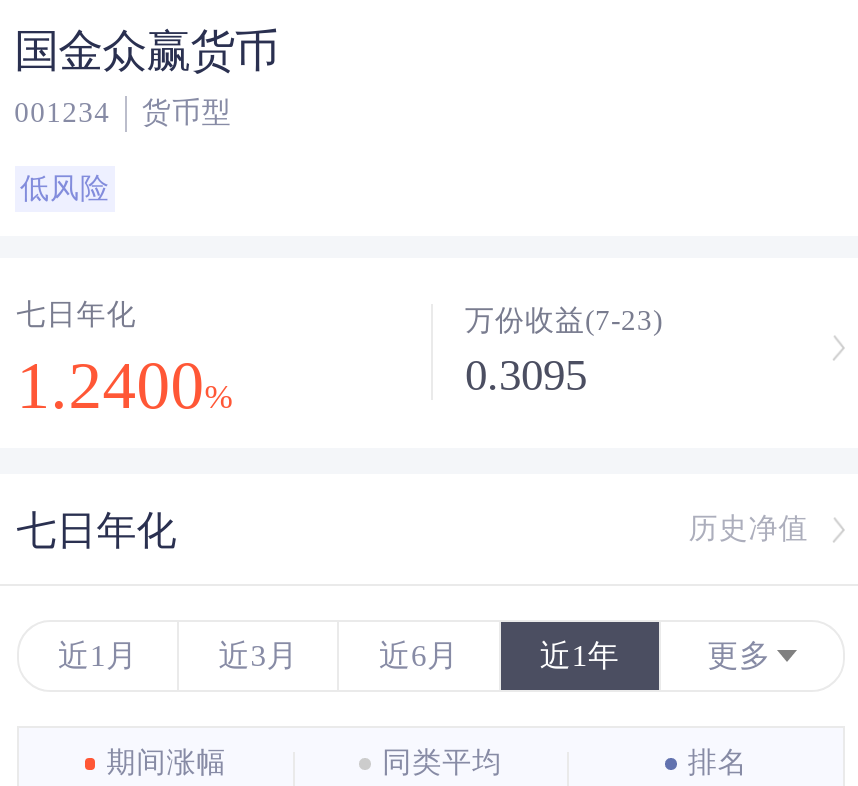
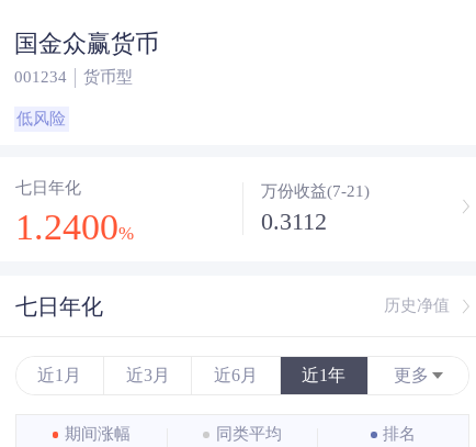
- 万份收益(7-23)
+ 万份收益(7-21)

- 0.3095
+ 0.3112
